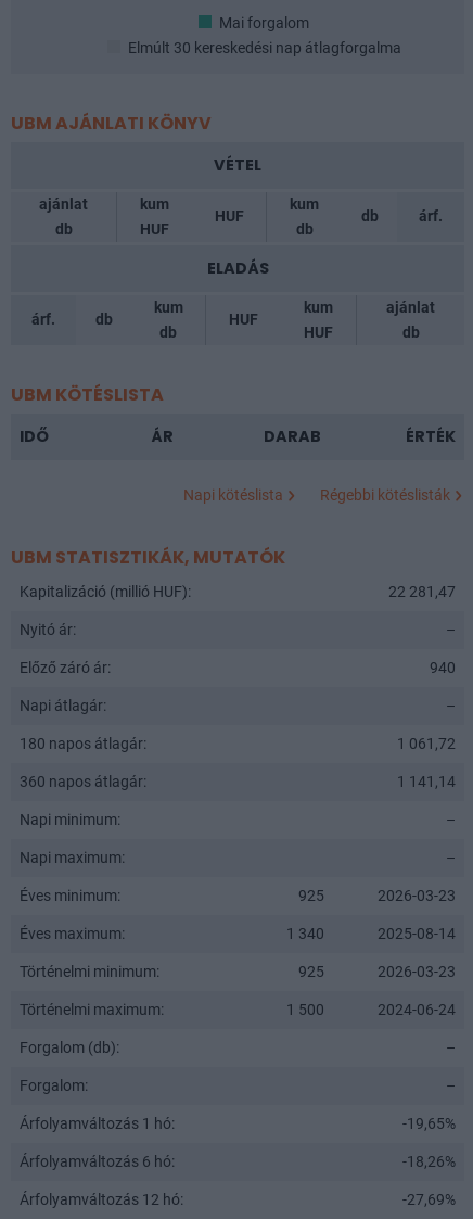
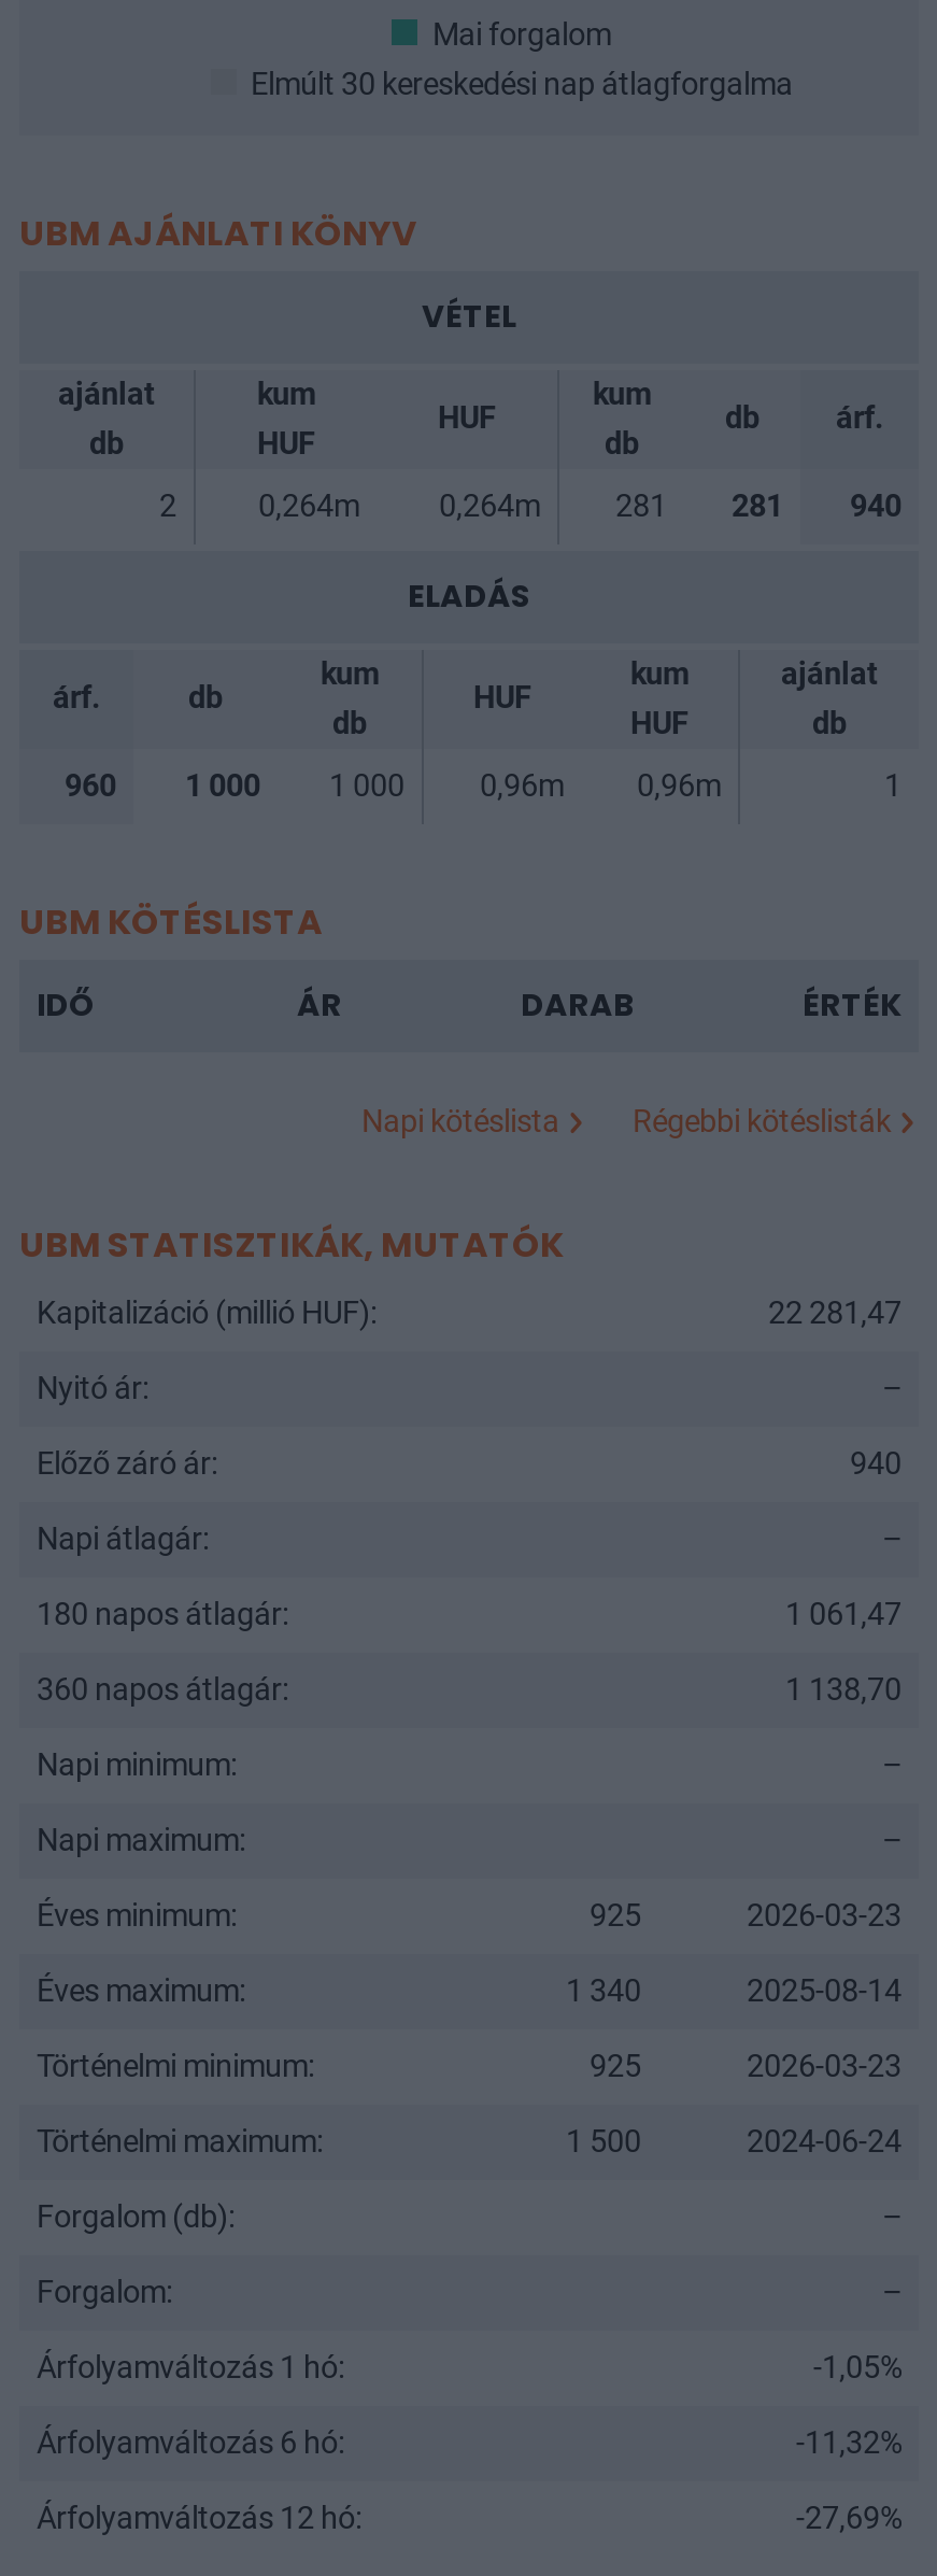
+ 2
+ 0,264m
+ 0,264m
+ 281
+ 281
+ 940

+ 960
+ 1 000
+ 1 000
+ 0,96m
+ 0,96m
+ 1

- 1 061,72
+ 1 061,47

- 1 141,14
+ 1 138,70

- -19,65%
+ -1,05%

- -18,26%
+ -11,32%
